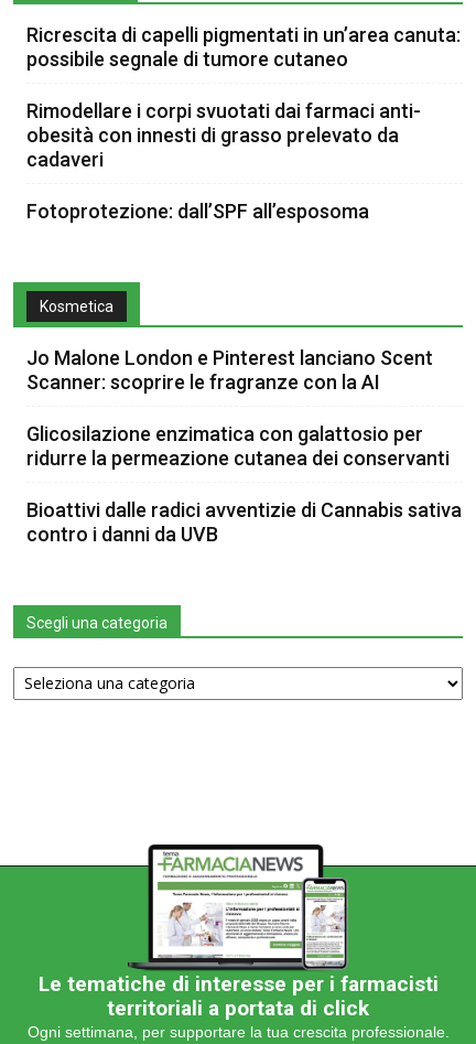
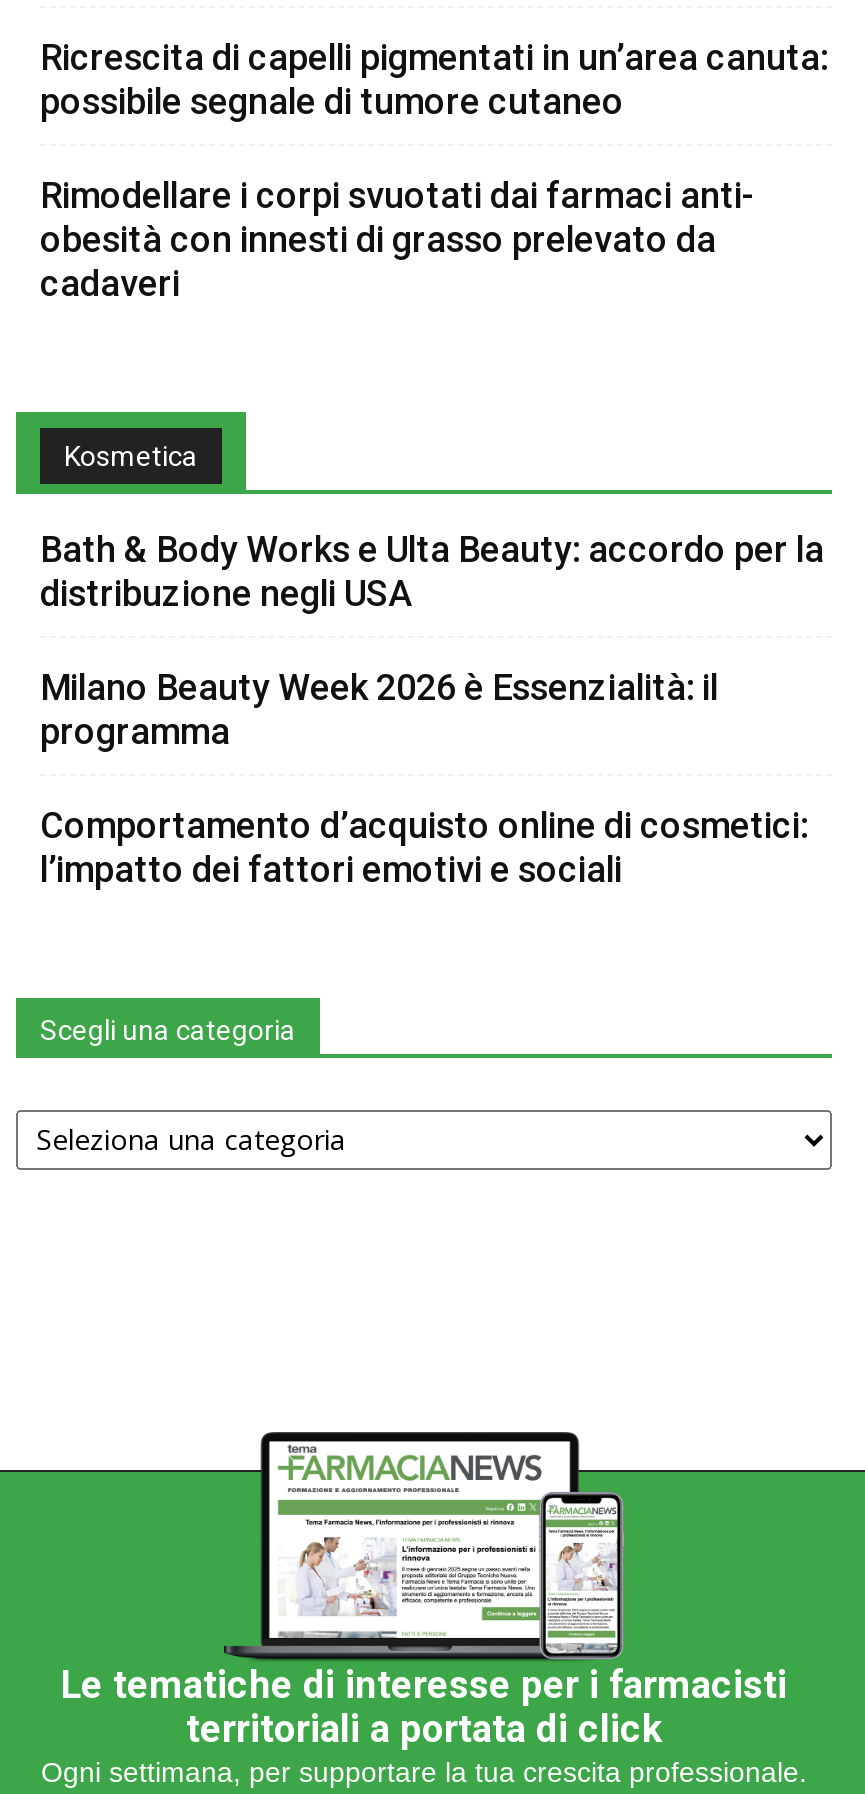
- Fotoprotezione: dall’SPF all’esposoma

- Jo Malone London e Pinterest lanciano Scent
- Scanner: scoprire le fragranze con la AI
+ Bath & Body Works e Ulta Beauty: accordo per la
+ distribuzione negli USA

- Glicosilazione enzimatica con galattosio per
- ridurre la permeazione cutanea dei conservanti
+ Milano Beauty Week 2026 è Essenzialità: il
+ programma

- Bioattivi dalle radici avventizie di Cannabis sativa
- contro i danni da UVB
+ Comportamento d’acquisto online di cosmetici:
+ l’impatto dei fattori emotivi e sociali
